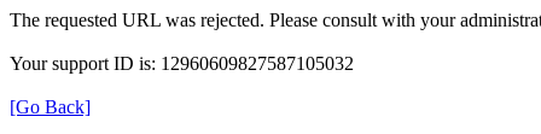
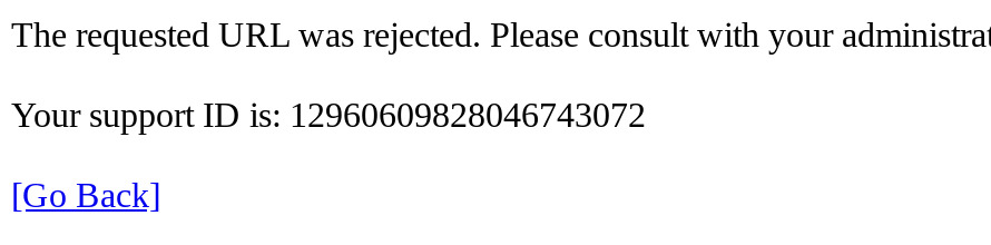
- Your support ID is: 12960609827587105032
+ Your support ID is: 12960609828046743072
